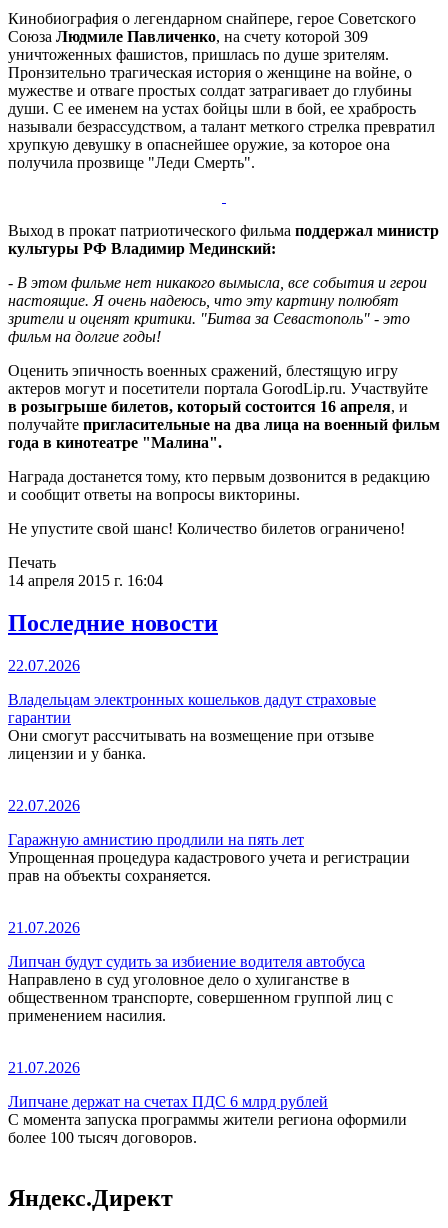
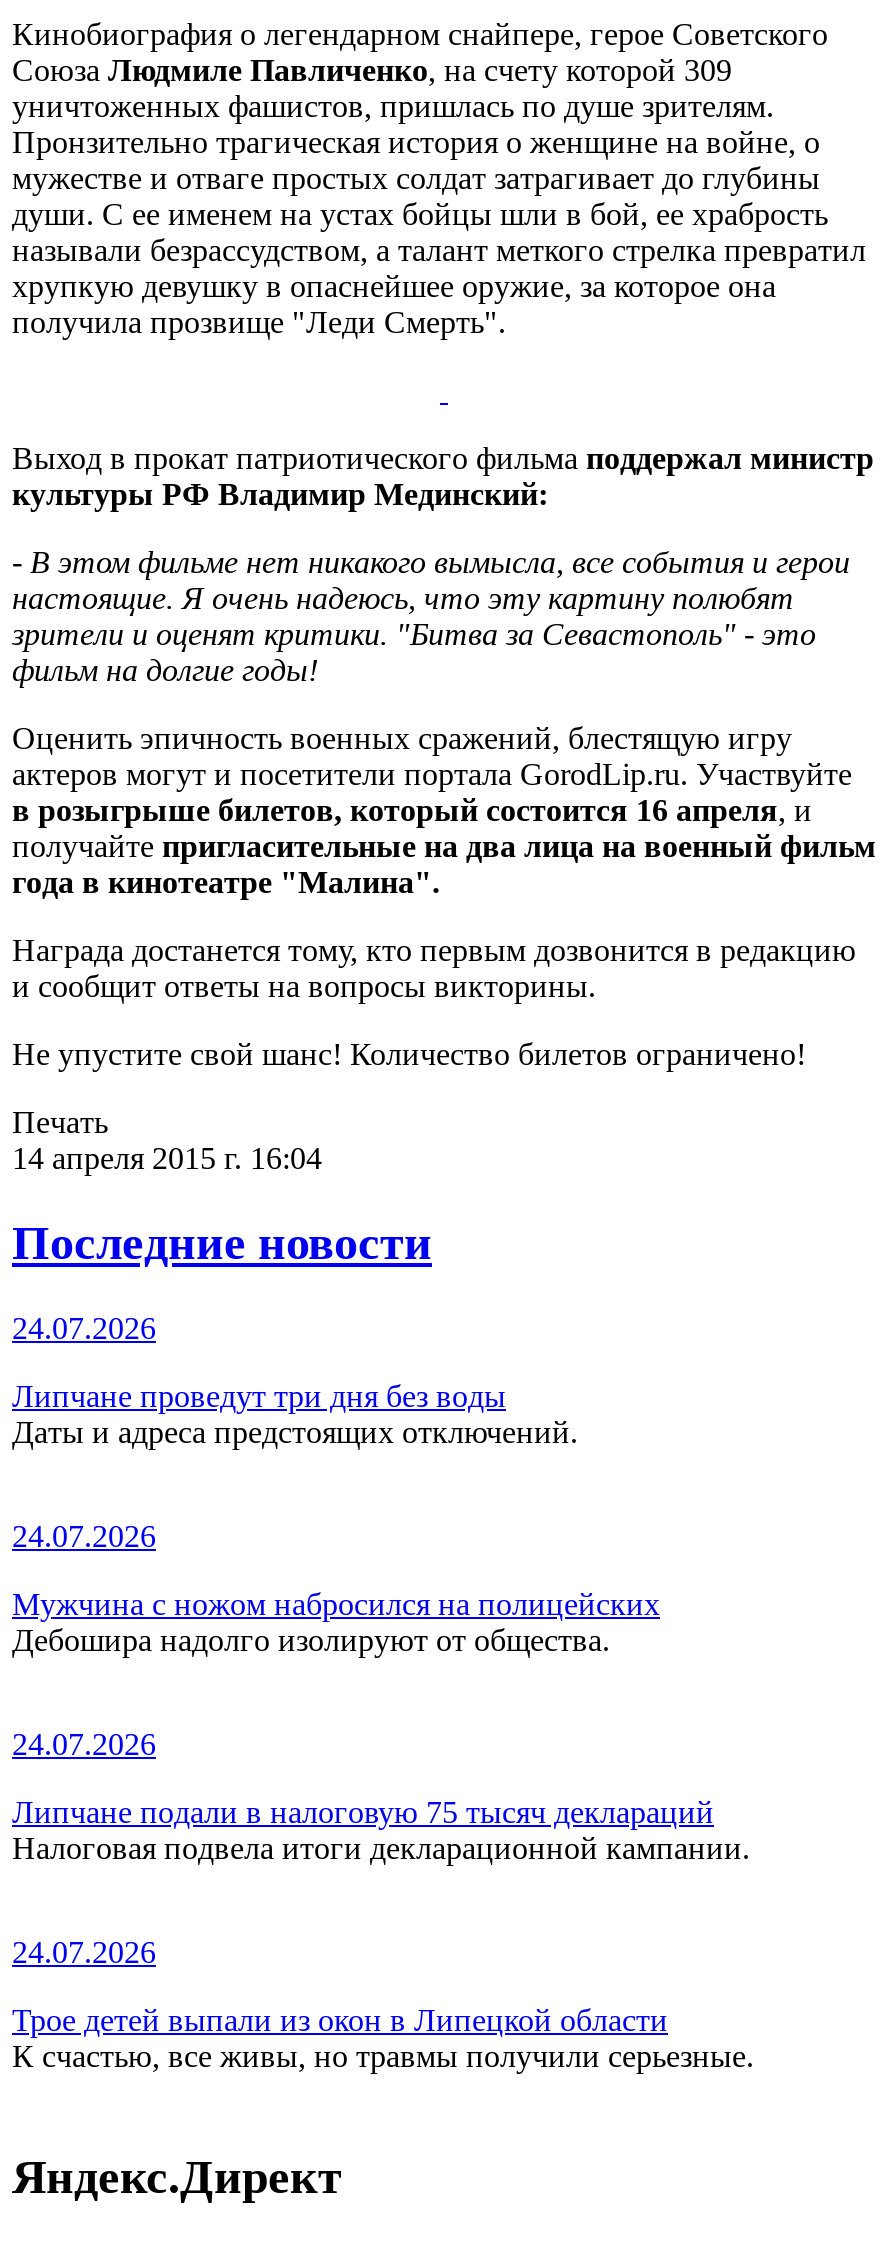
- 22.07.2026
+ 24.07.2026

- Владельцам электронных кошельков дадут страховые
- гарантии
- Они смогут рассчитывать на возмещение при отзыве
- лицензии и у банка.
+ Липчане проведут три дня без воды
+ Даты и адреса предстоящих отключений.

- 22.07.2026
+ 24.07.2026

- Гаражную амнистию продлили на пять лет
- Упрощенная процедура кадастрового учета и регистрации
- прав на объекты сохраняется.
+ Мужчина с ножом набросился на полицейских
+ Дебошира надолго изолируют от общества.

- 21.07.2026
+ 24.07.2026

- Липчан будут судить за избиение водителя автобуса
- Направлено в суд уголовное дело о хулиганстве в
- общественном транспорте, совершенном группой лиц с
- применением насилия.
+ Липчане подали в налоговую 75 тысяч деклараций
+ Налоговая подвела итоги декларационной кампании.

- 21.07.2026
+ 24.07.2026

- Липчане держат на счетах ПДС 6 млрд рублей
- С момента запуска программы жители региона оформили
- более 100 тысяч договоров.
+ Трое детей выпали из окон в Липецкой области
+ К счастью, все живы, но травмы получили серьезные.
